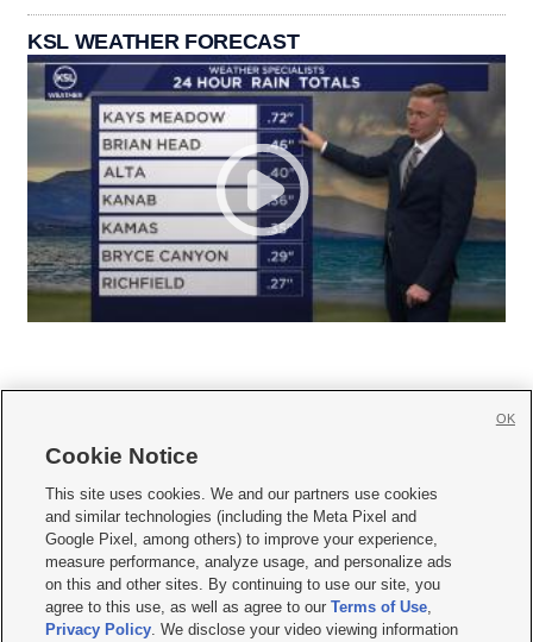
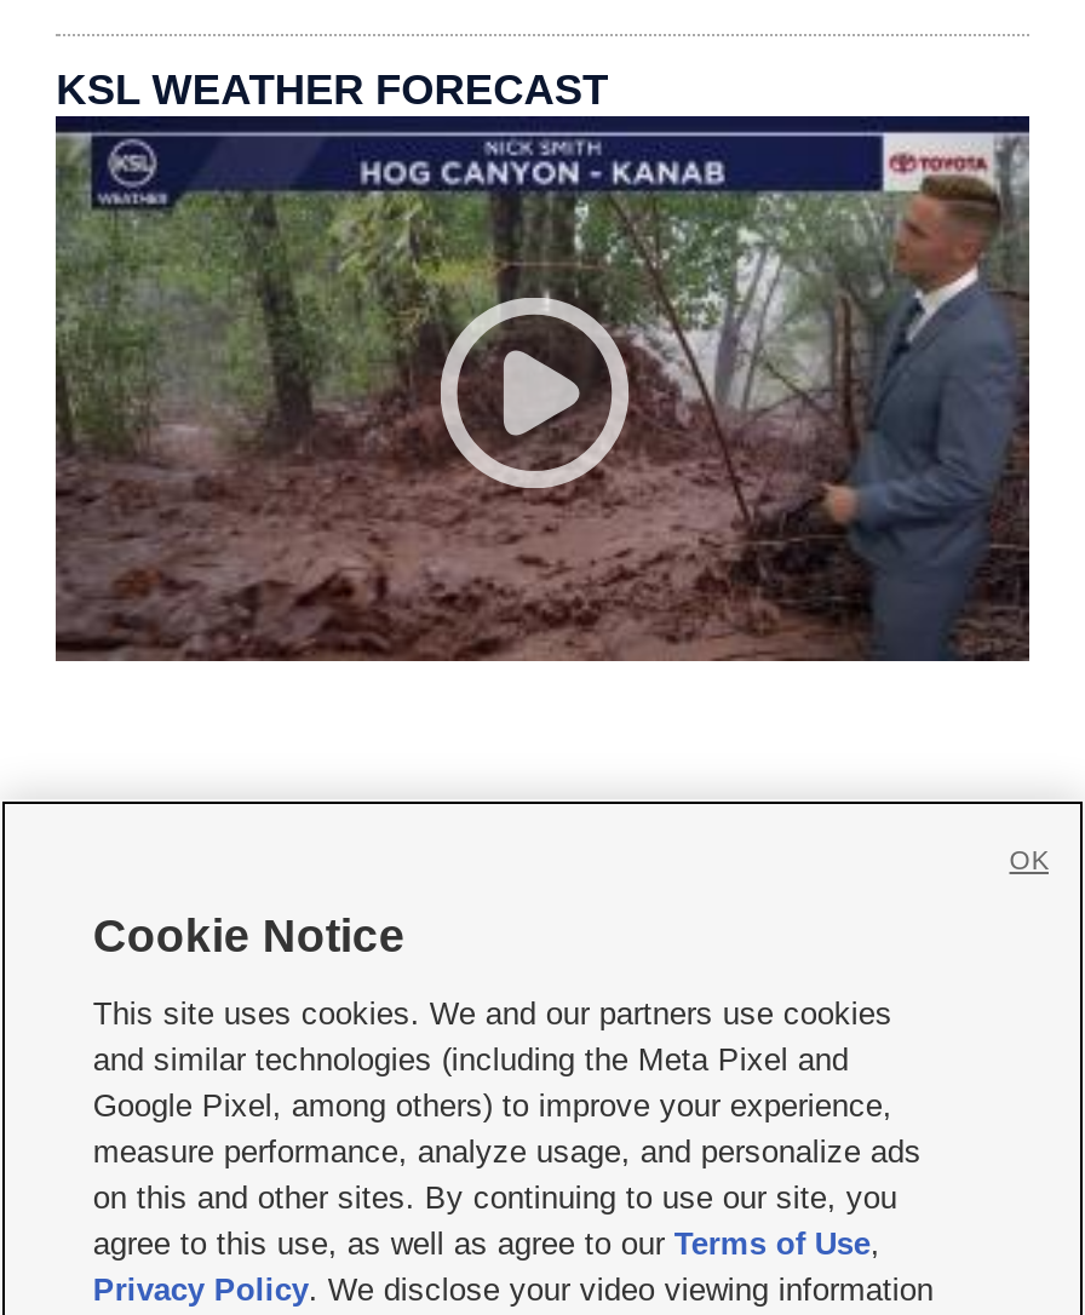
- [image]
+ [image]
